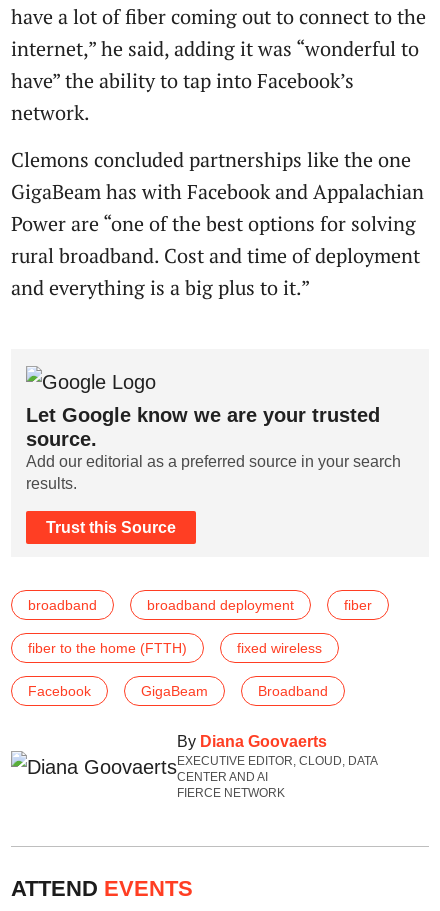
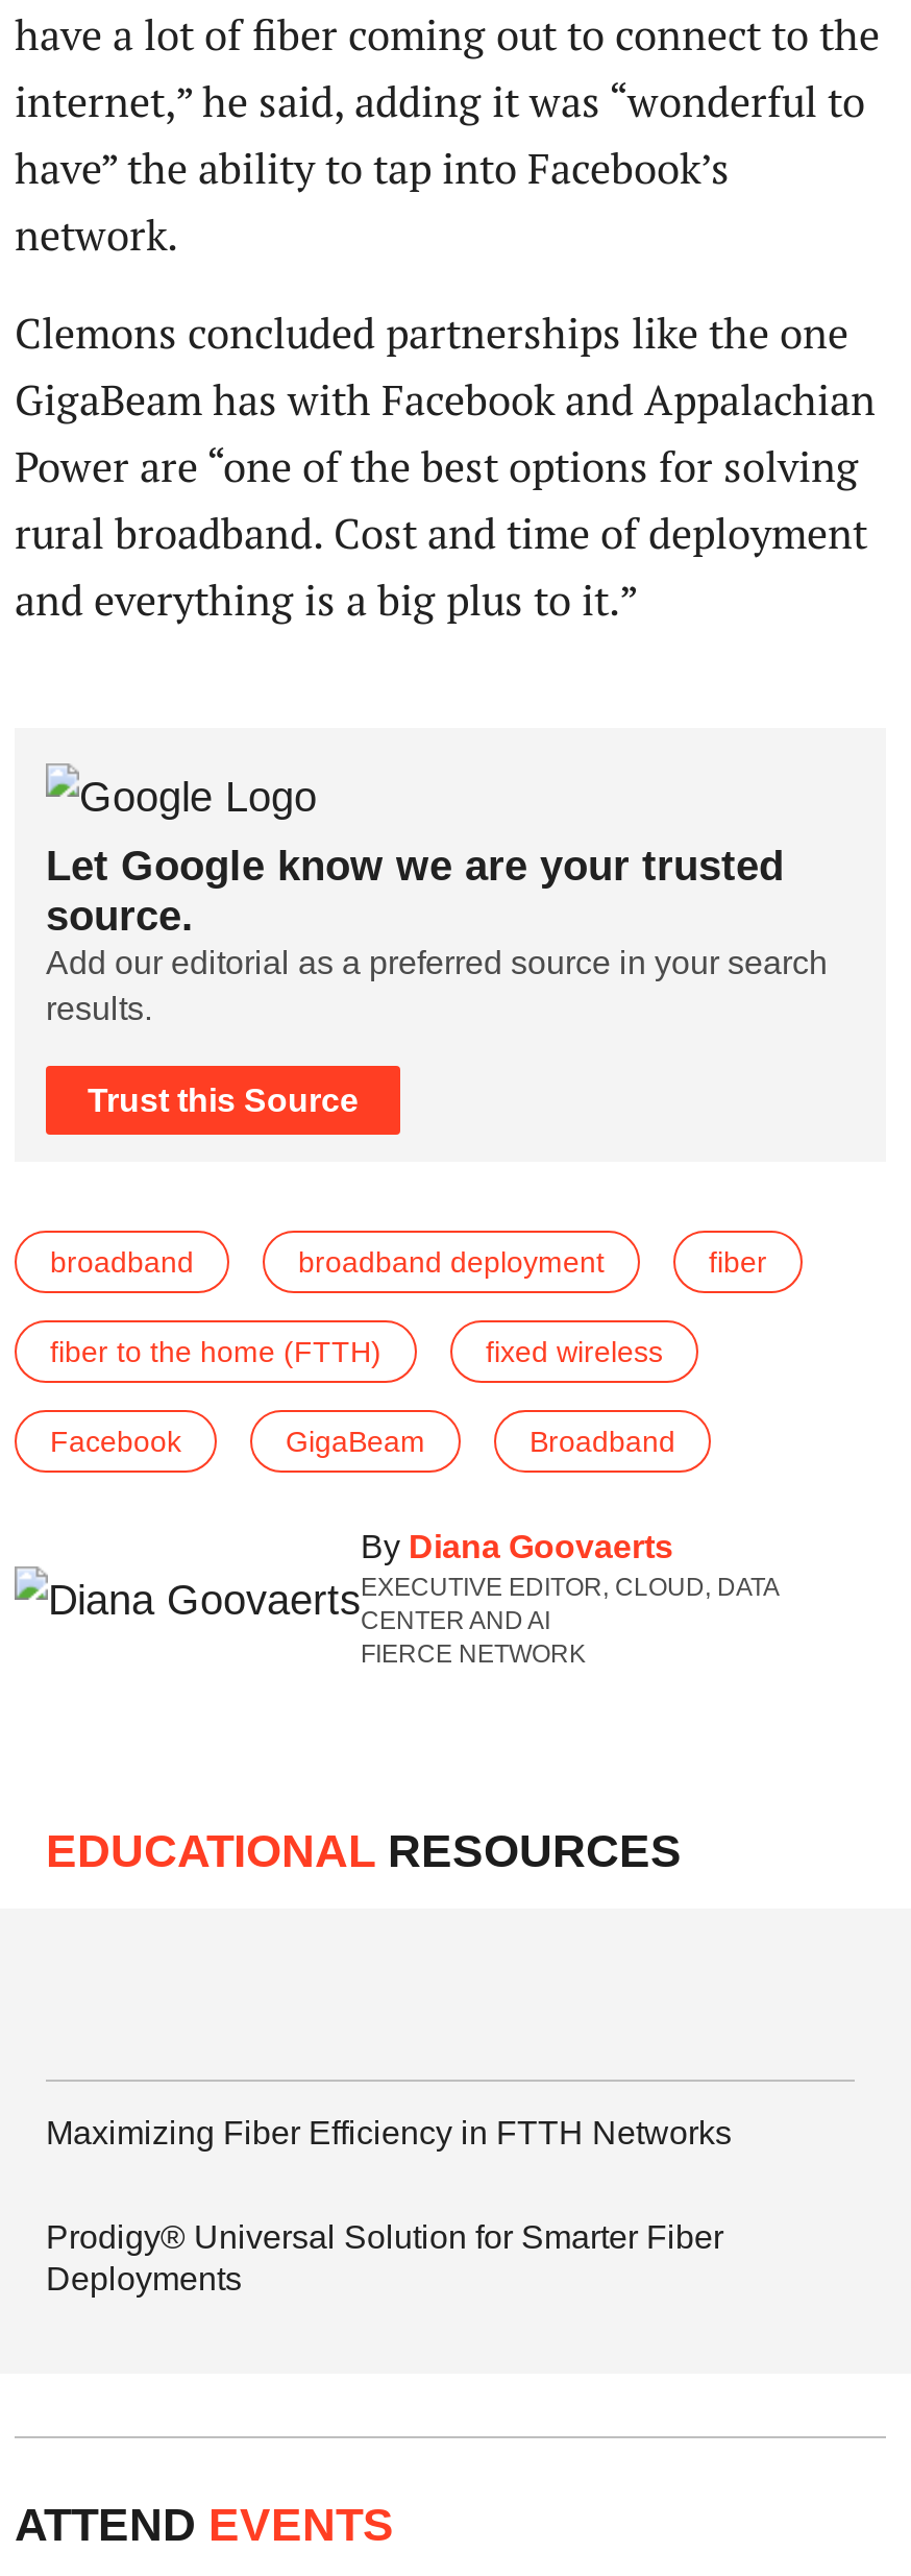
+ EDUCATIONAL RESOURCES

+ Maximizing Fiber Efficiency in FTTH Networks
+ Prodigy® Universal Solution for Smarter Fiber
+ Deployments
